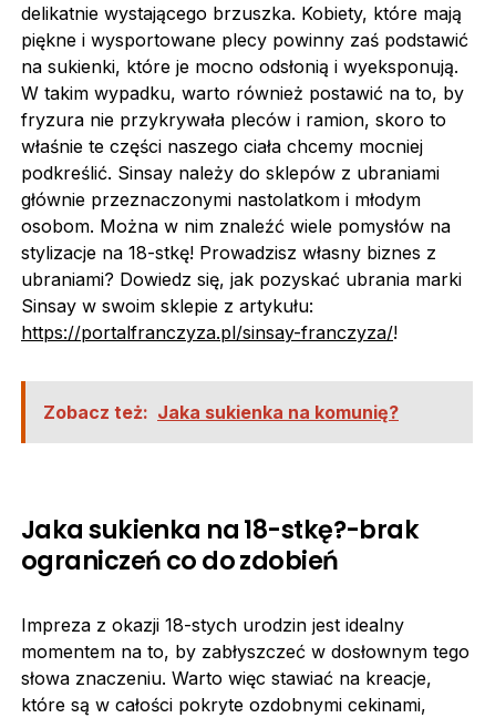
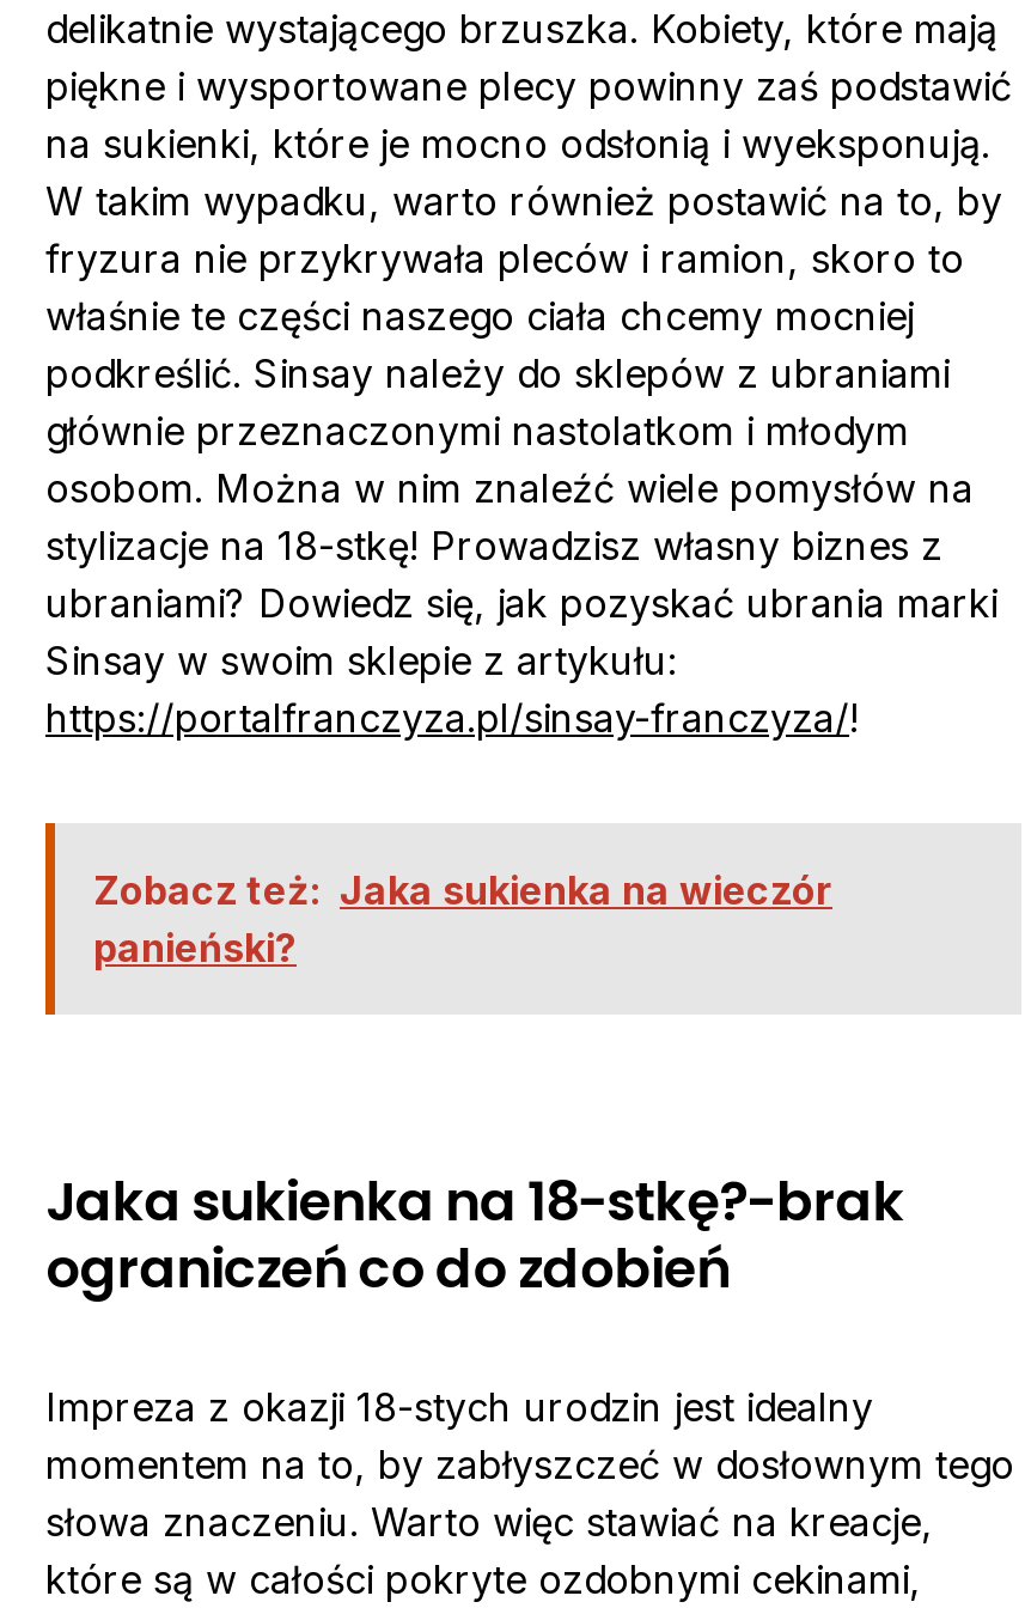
- Zobacz też: Jaka sukienka na komunię?
+ Zobacz też: Jaka sukienka na wieczór
+ panieński?
